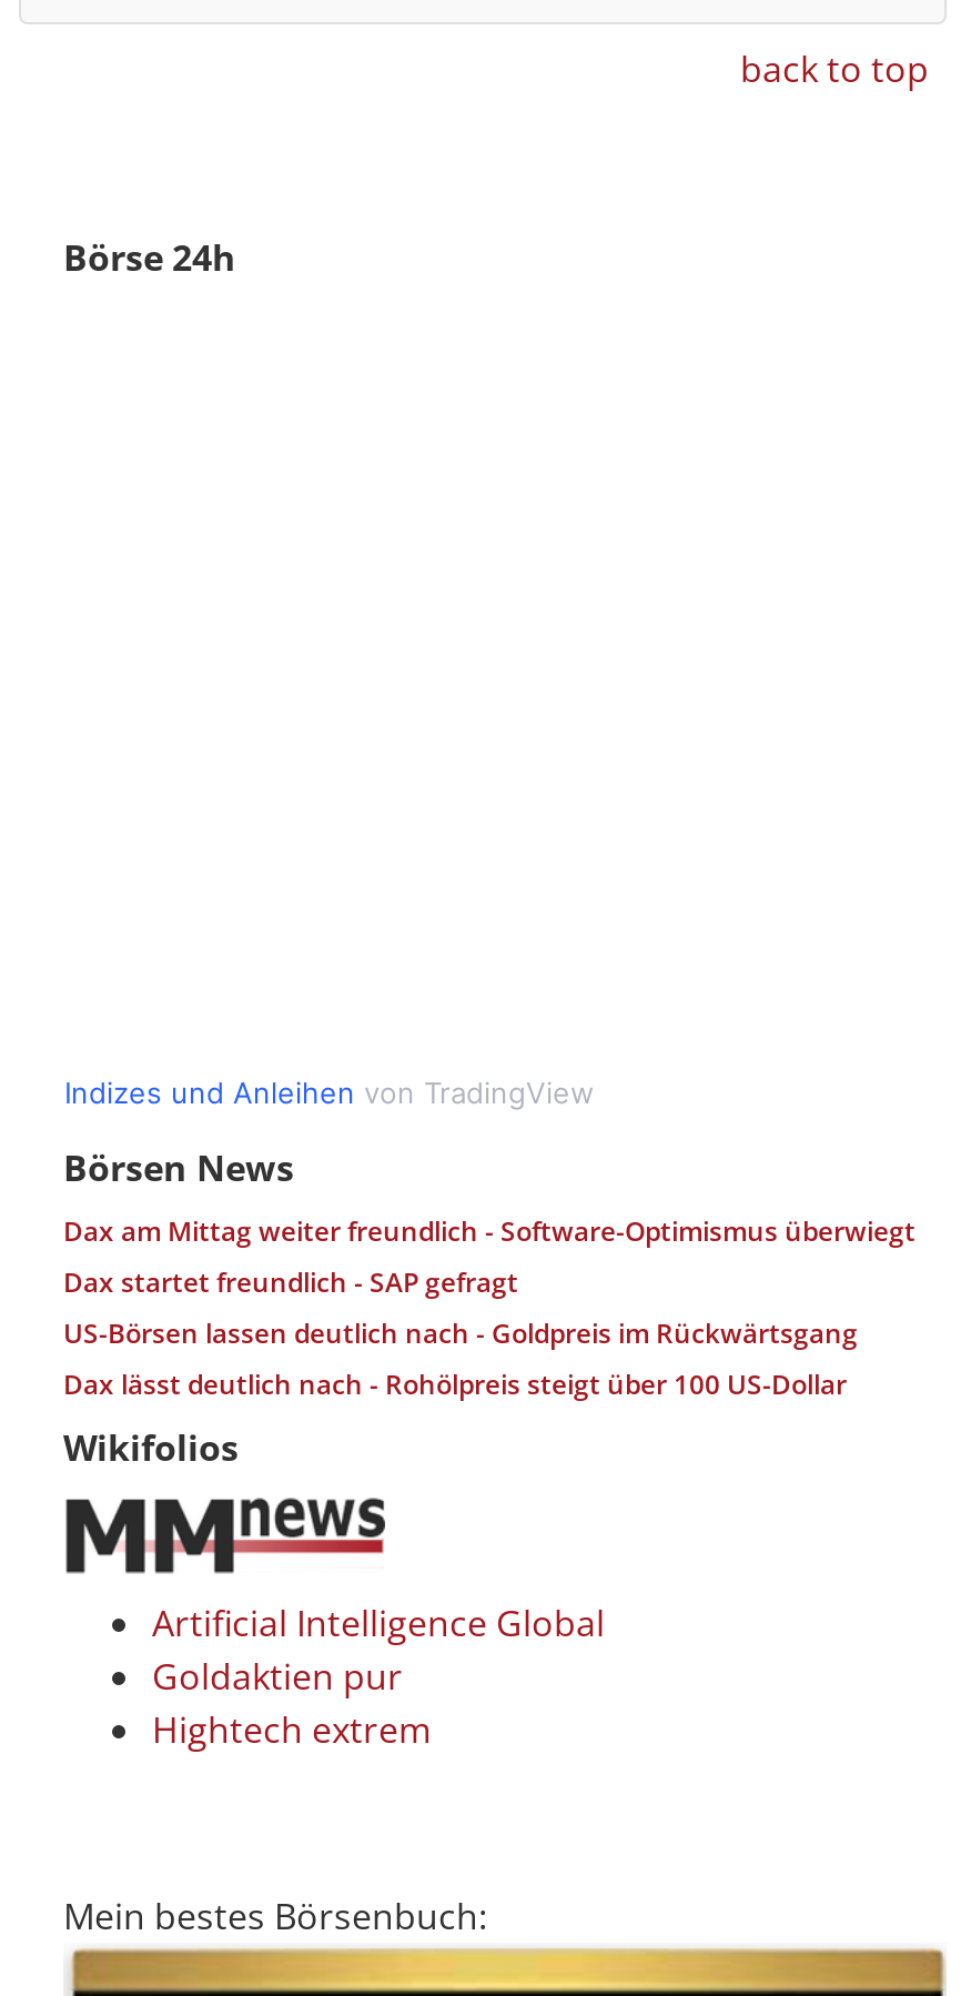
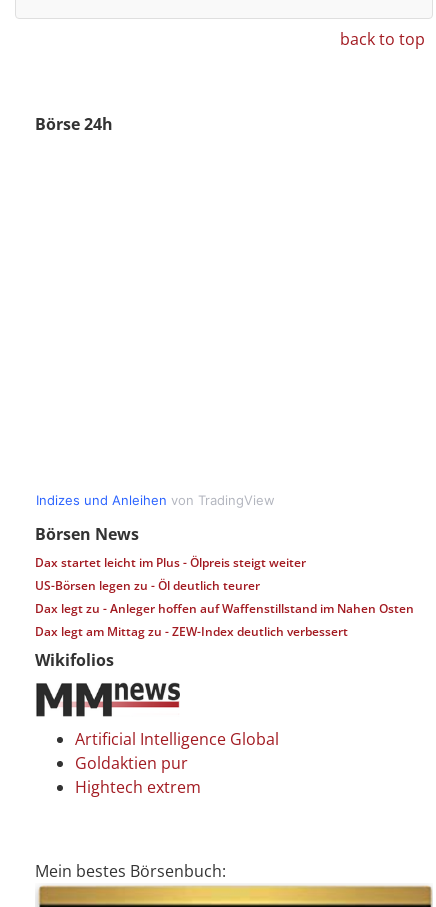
- Dax am Mittag weiter freundlich - Software-Optimismus überwiegt
- Dax startet freundlich - SAP gefragt
- US-Börsen lassen deutlich nach - Goldpreis im Rückwärtsgang
- Dax lässt deutlich nach - Rohölpreis steigt über 100 US-Dollar
+ Dax startet leicht im Plus - Ölpreis steigt weiter
+ US-Börsen legen zu - Öl deutlich teurer
+ Dax legt zu - Anleger hoffen auf Waffenstillstand im Nahen Osten
+ Dax legt am Mittag zu - ZEW-Index deutlich verbessert
